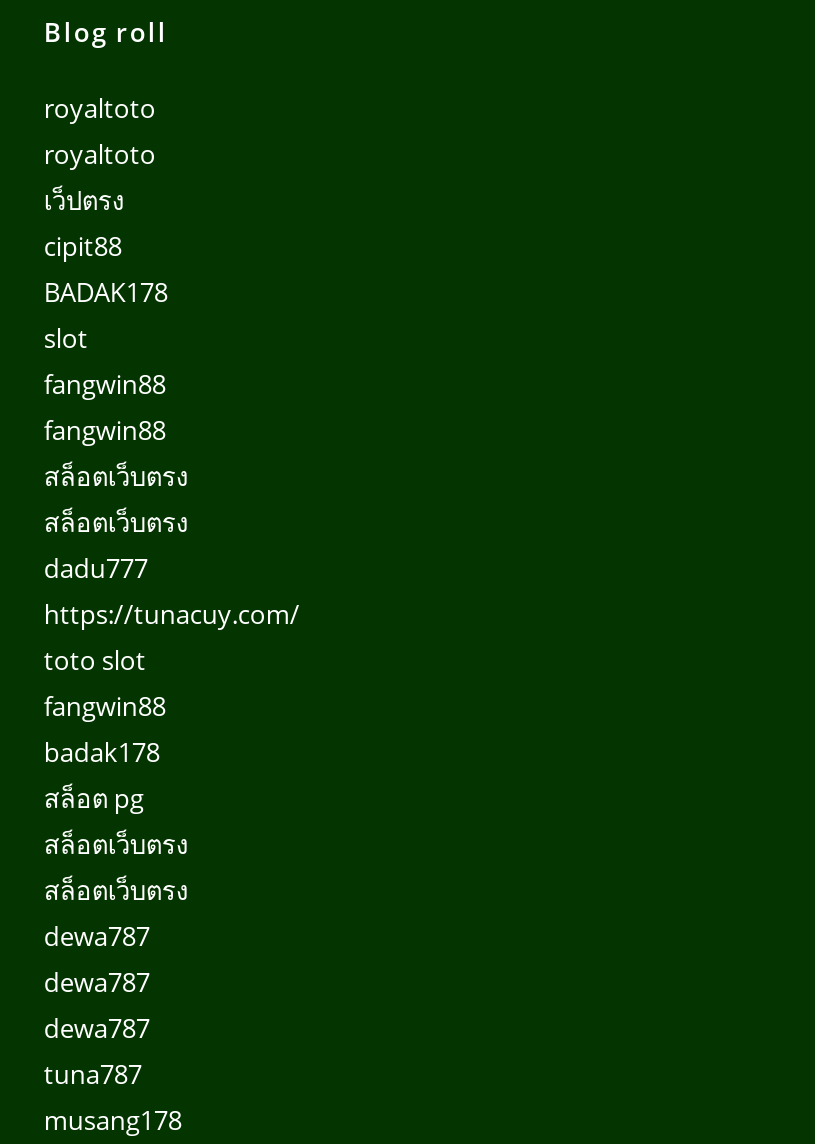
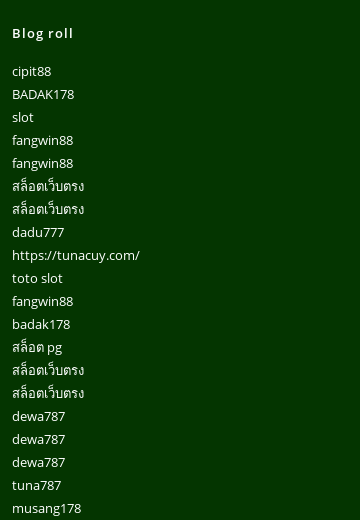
- royaltoto
- royaltoto
- เว็ปตรง
